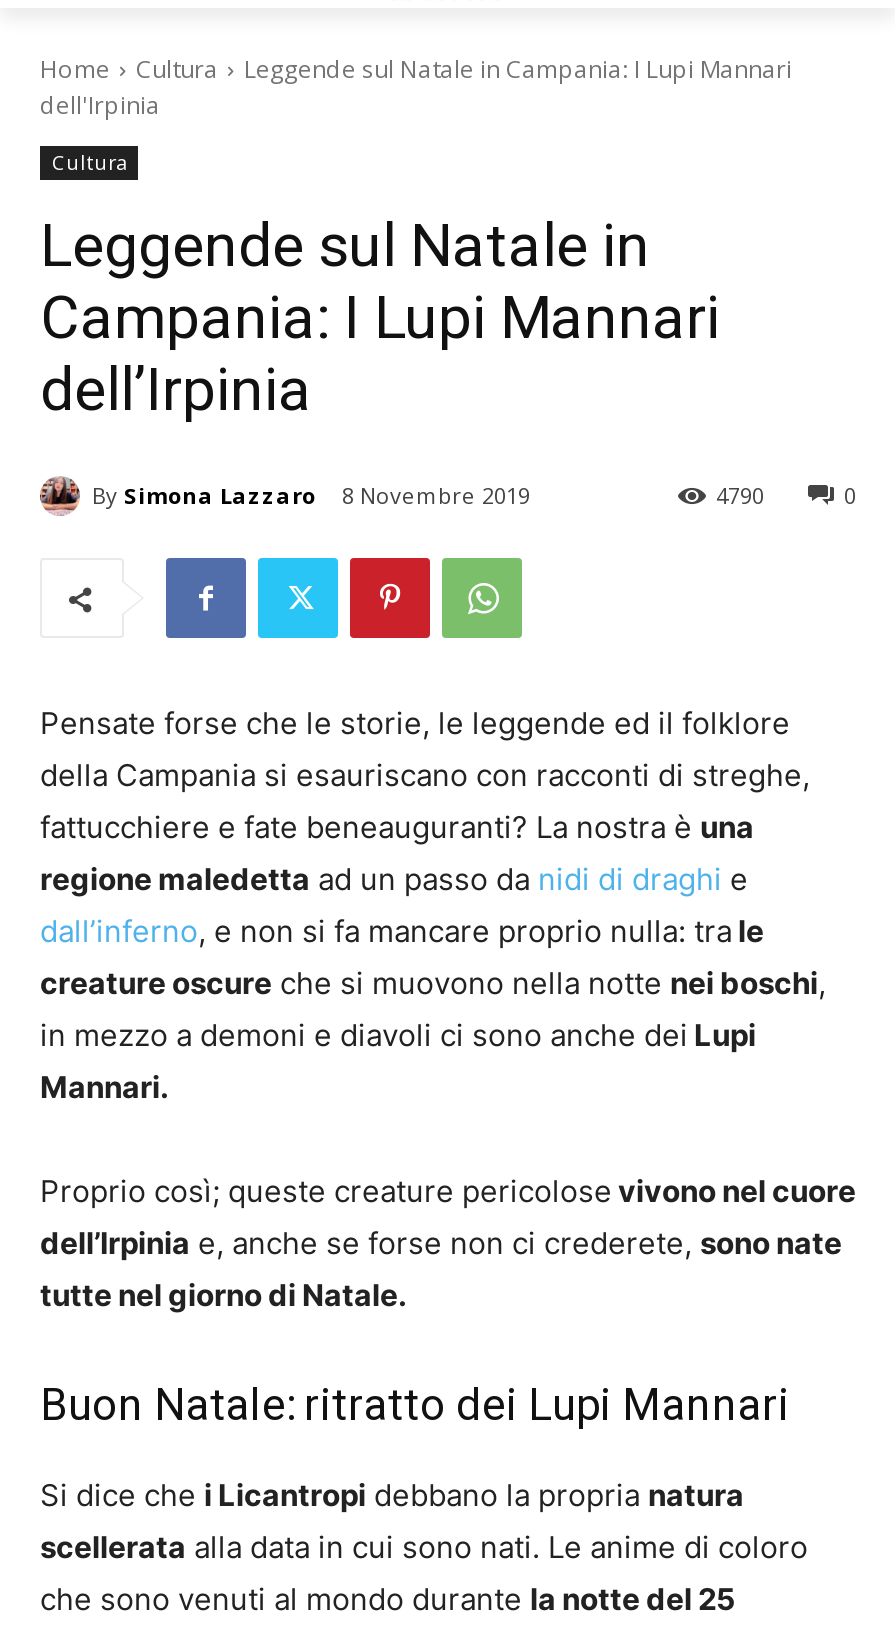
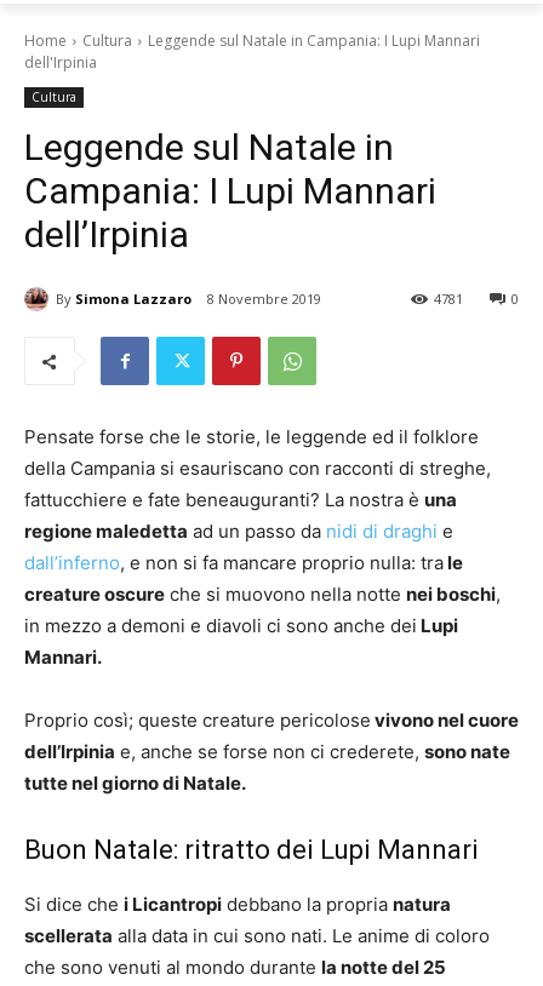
- 4790
+ 4781
